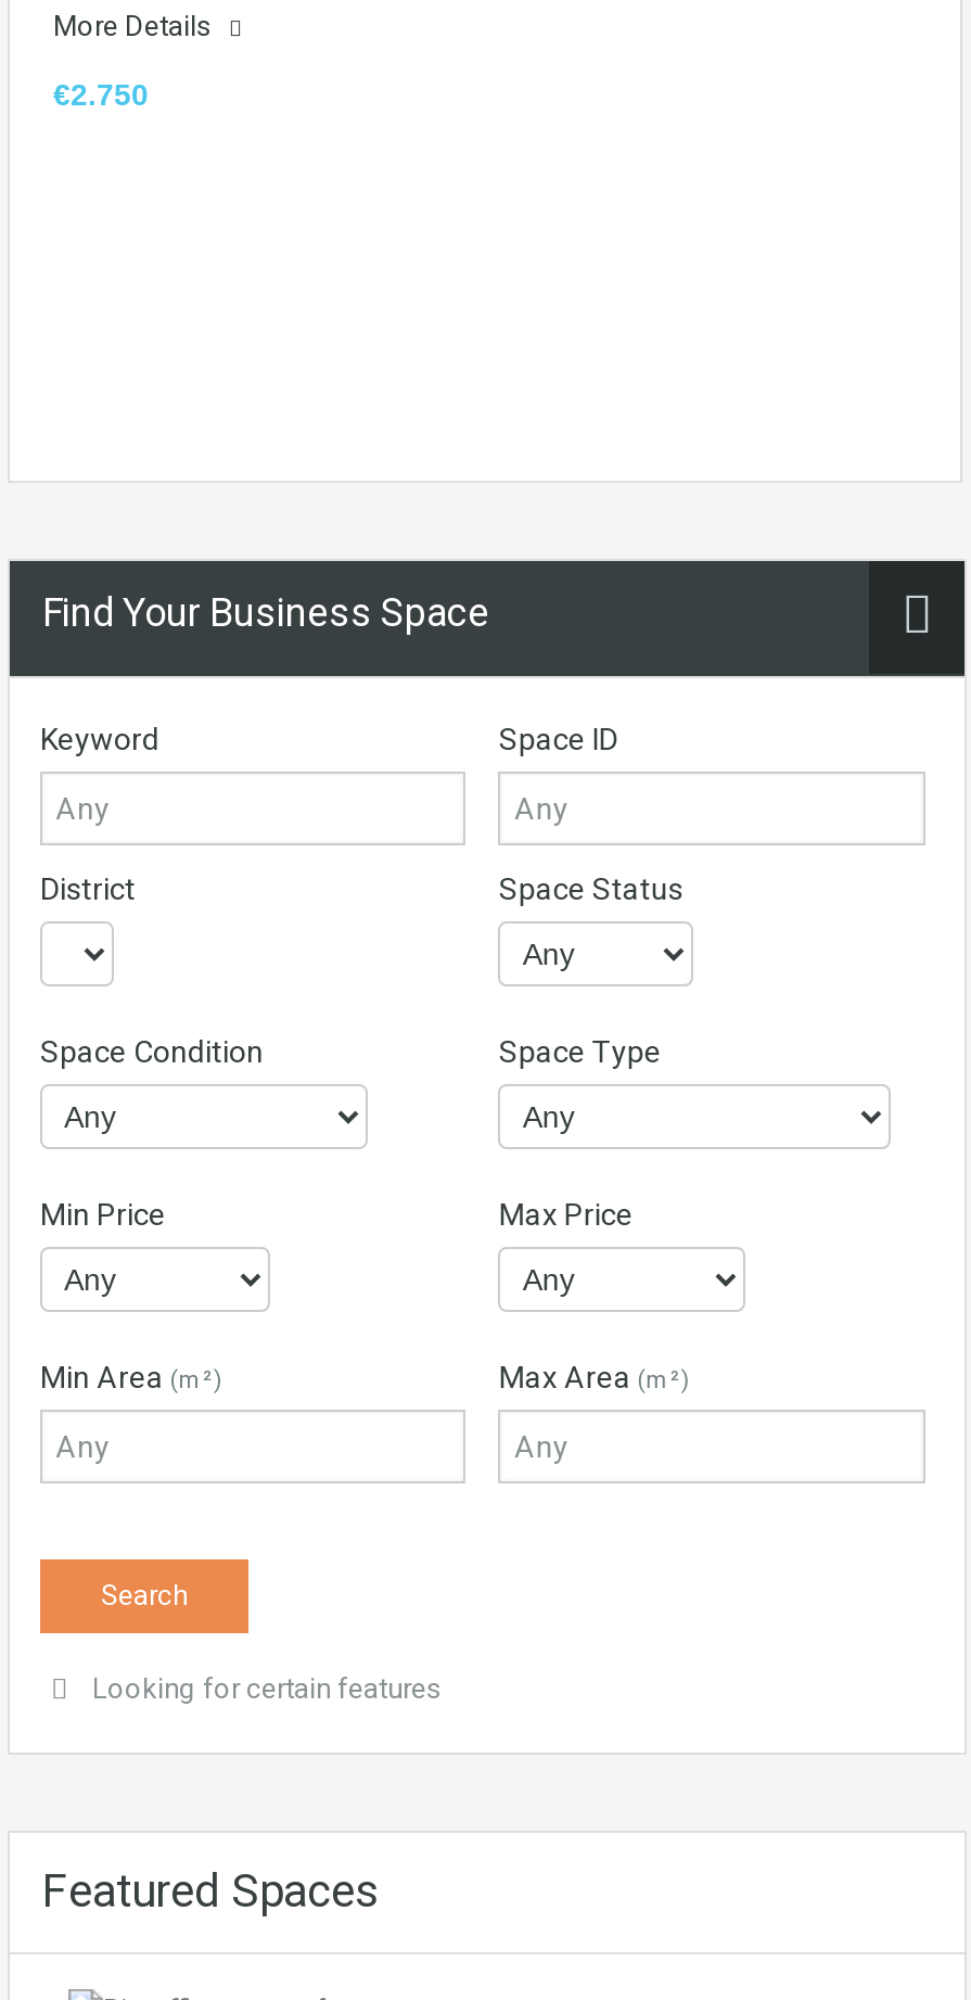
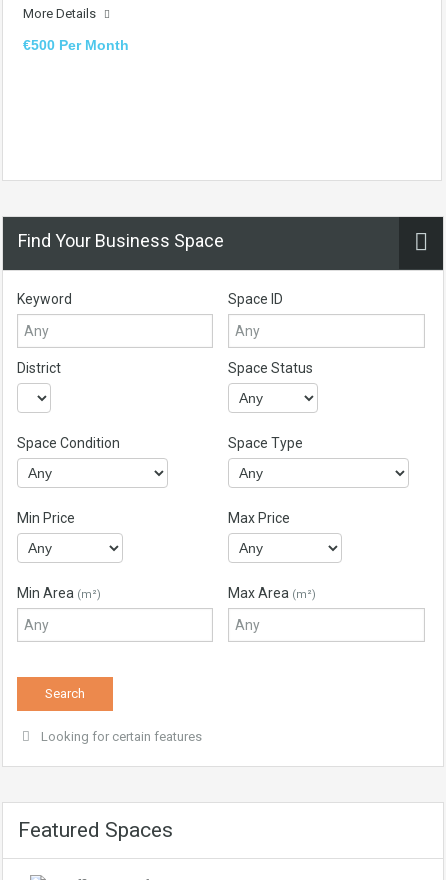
- €2.750
+ €500 Per Month
